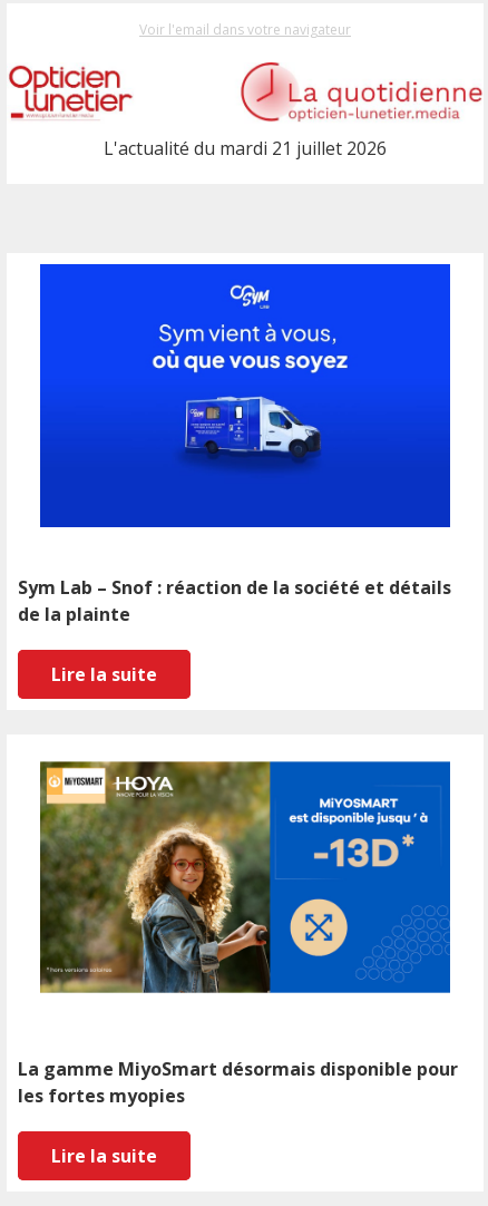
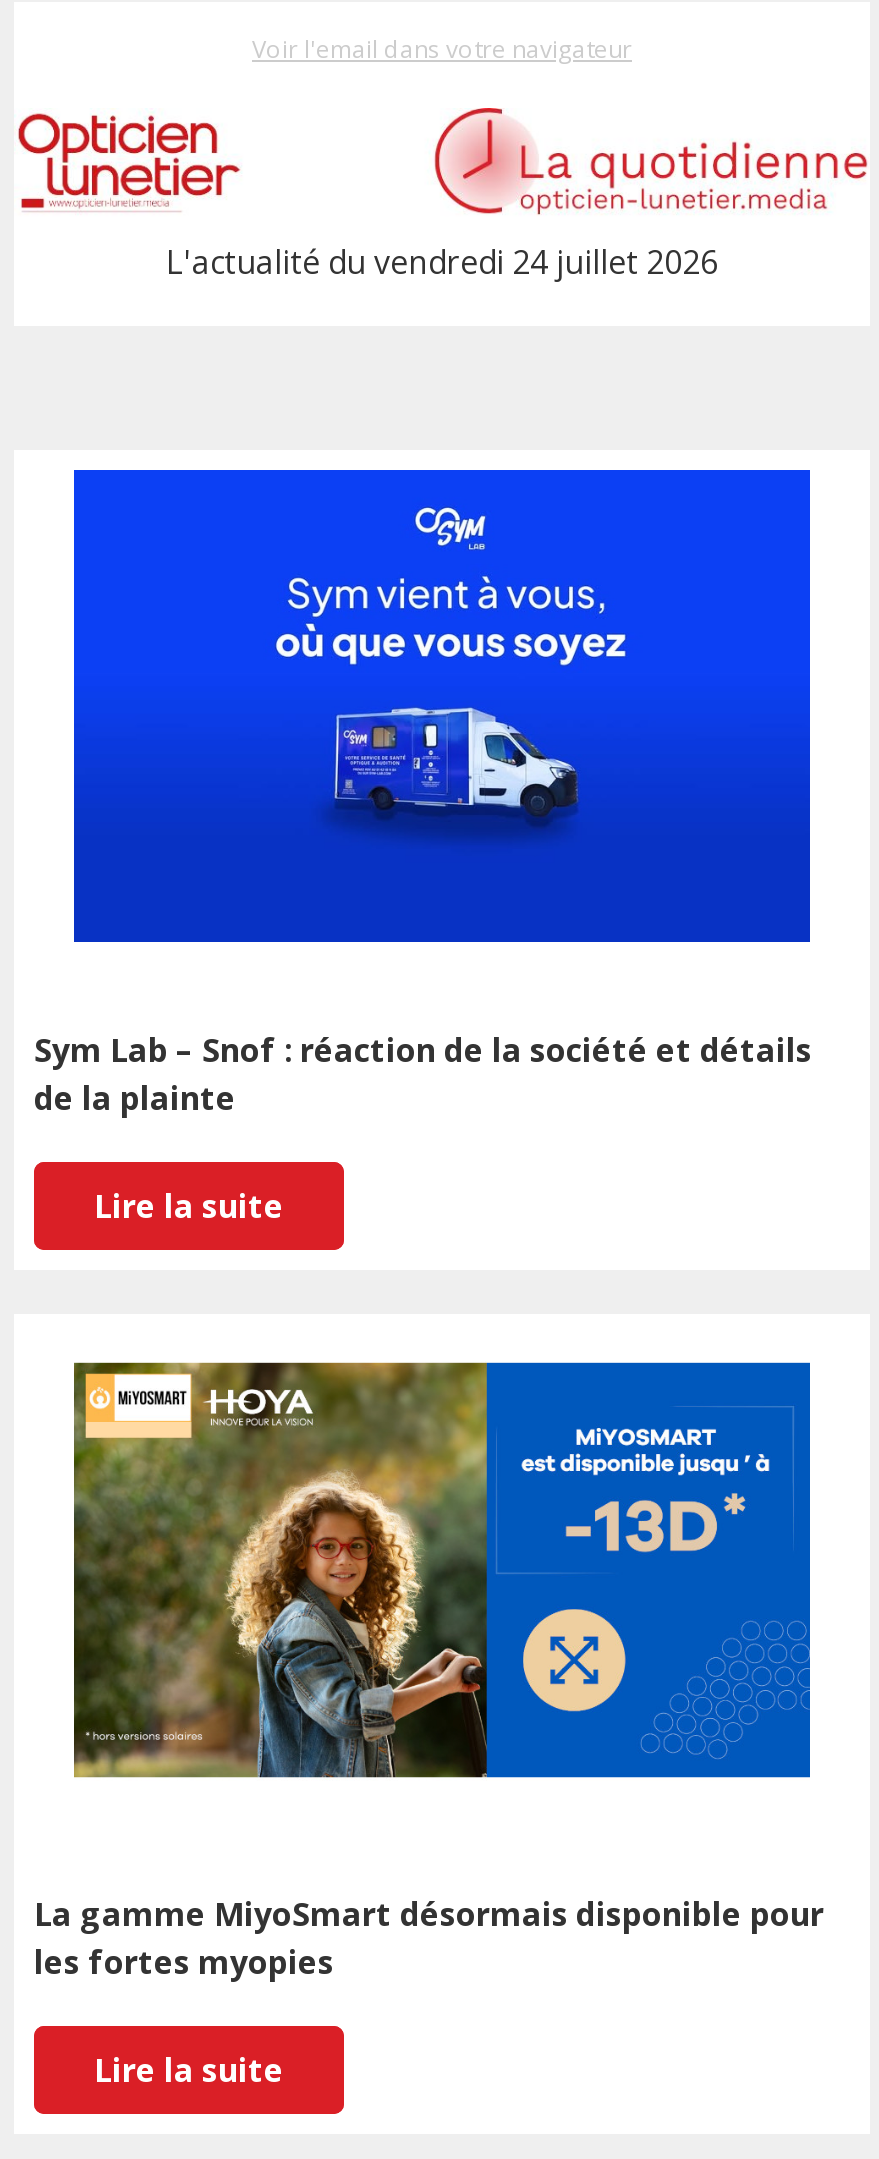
- L'actualité du mardi 21 juillet 2026
+ L'actualité du vendredi 24 juillet 2026
